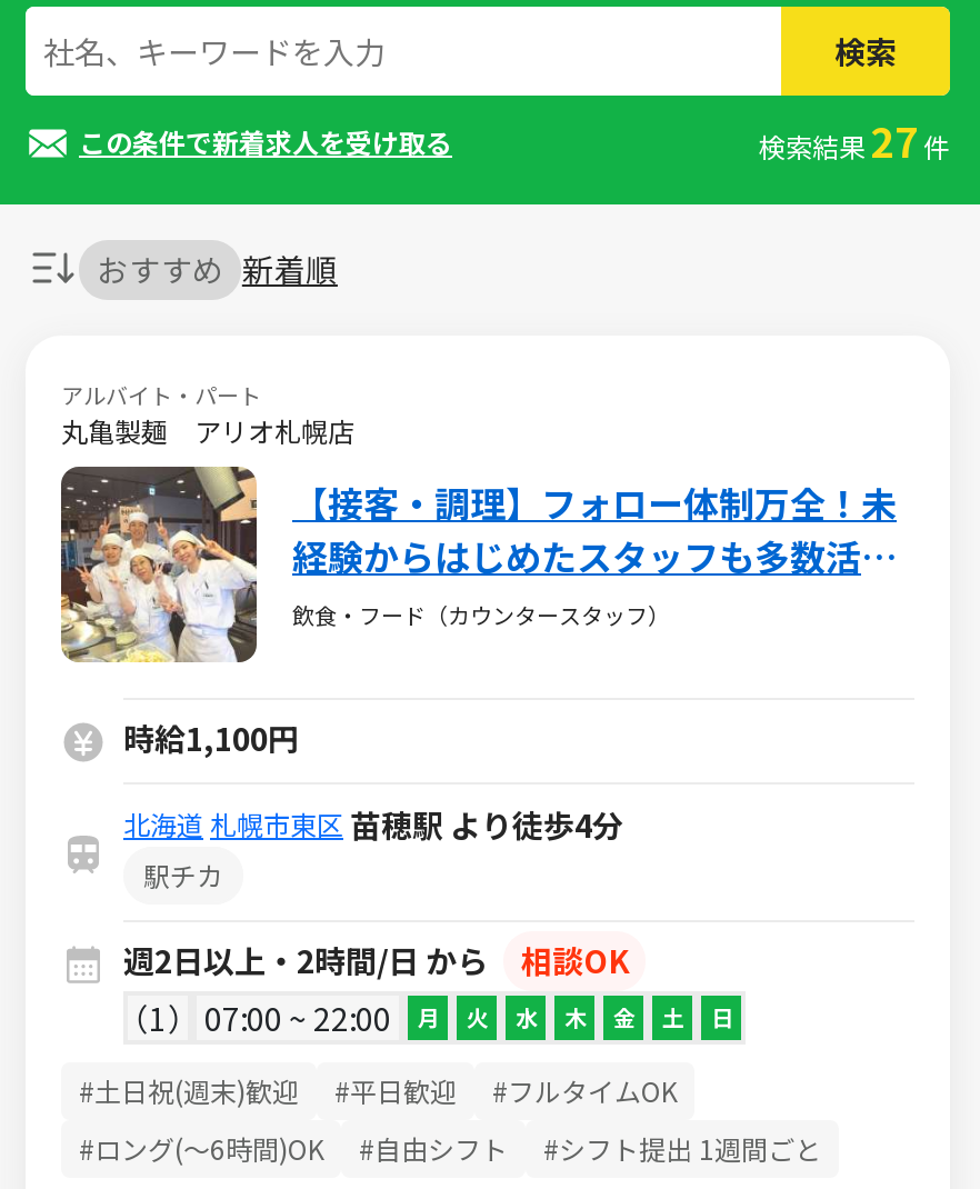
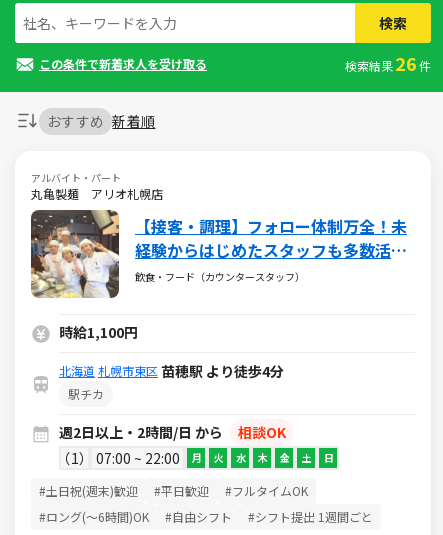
- 検索結果 27 件
+ 検索結果 26 件
